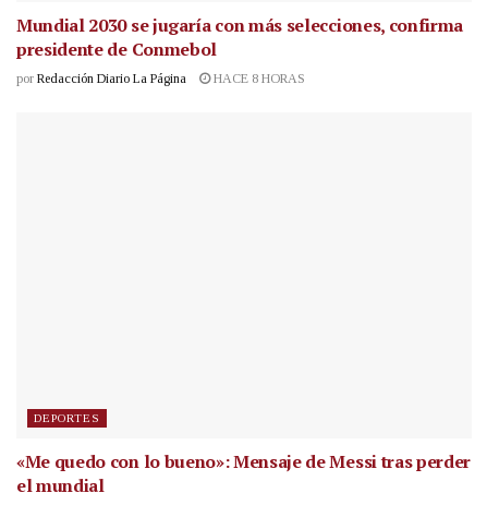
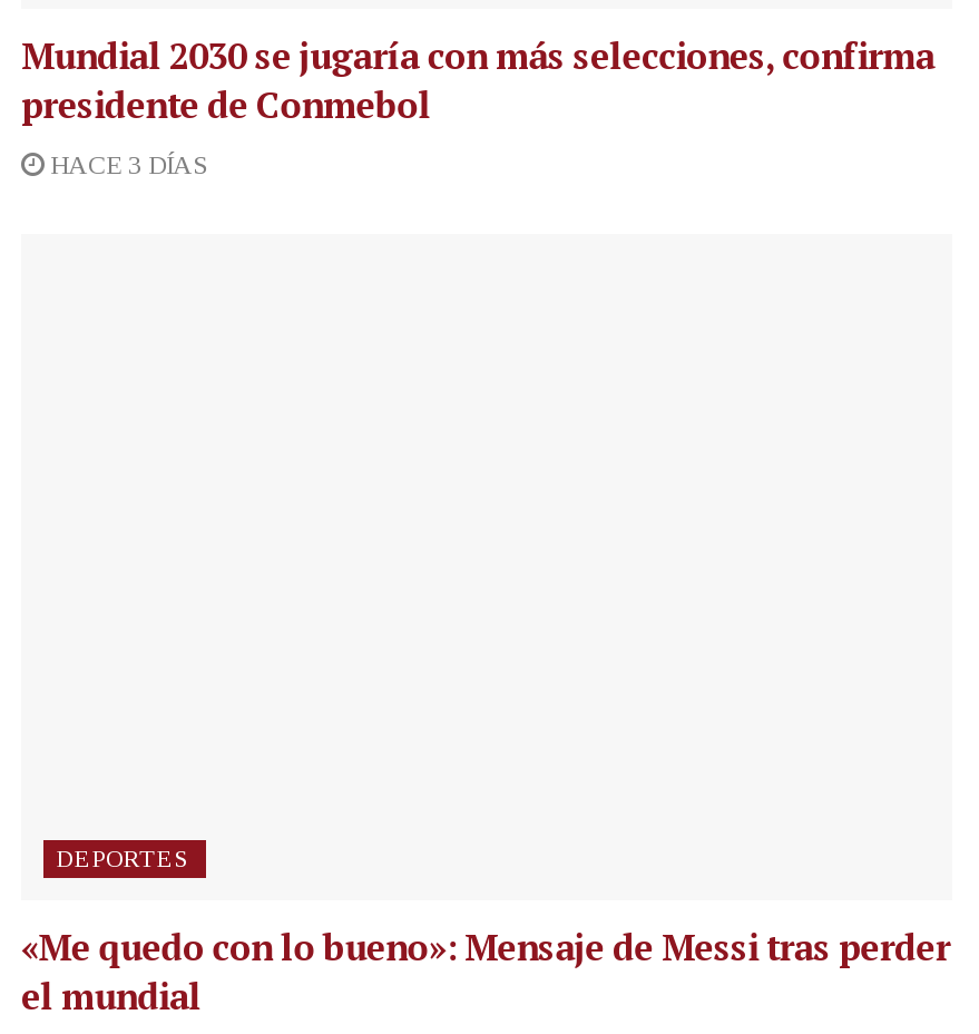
- por Redacción Diario La Página
- HACE 8 HORAS
+ HACE 3 DÍAS
